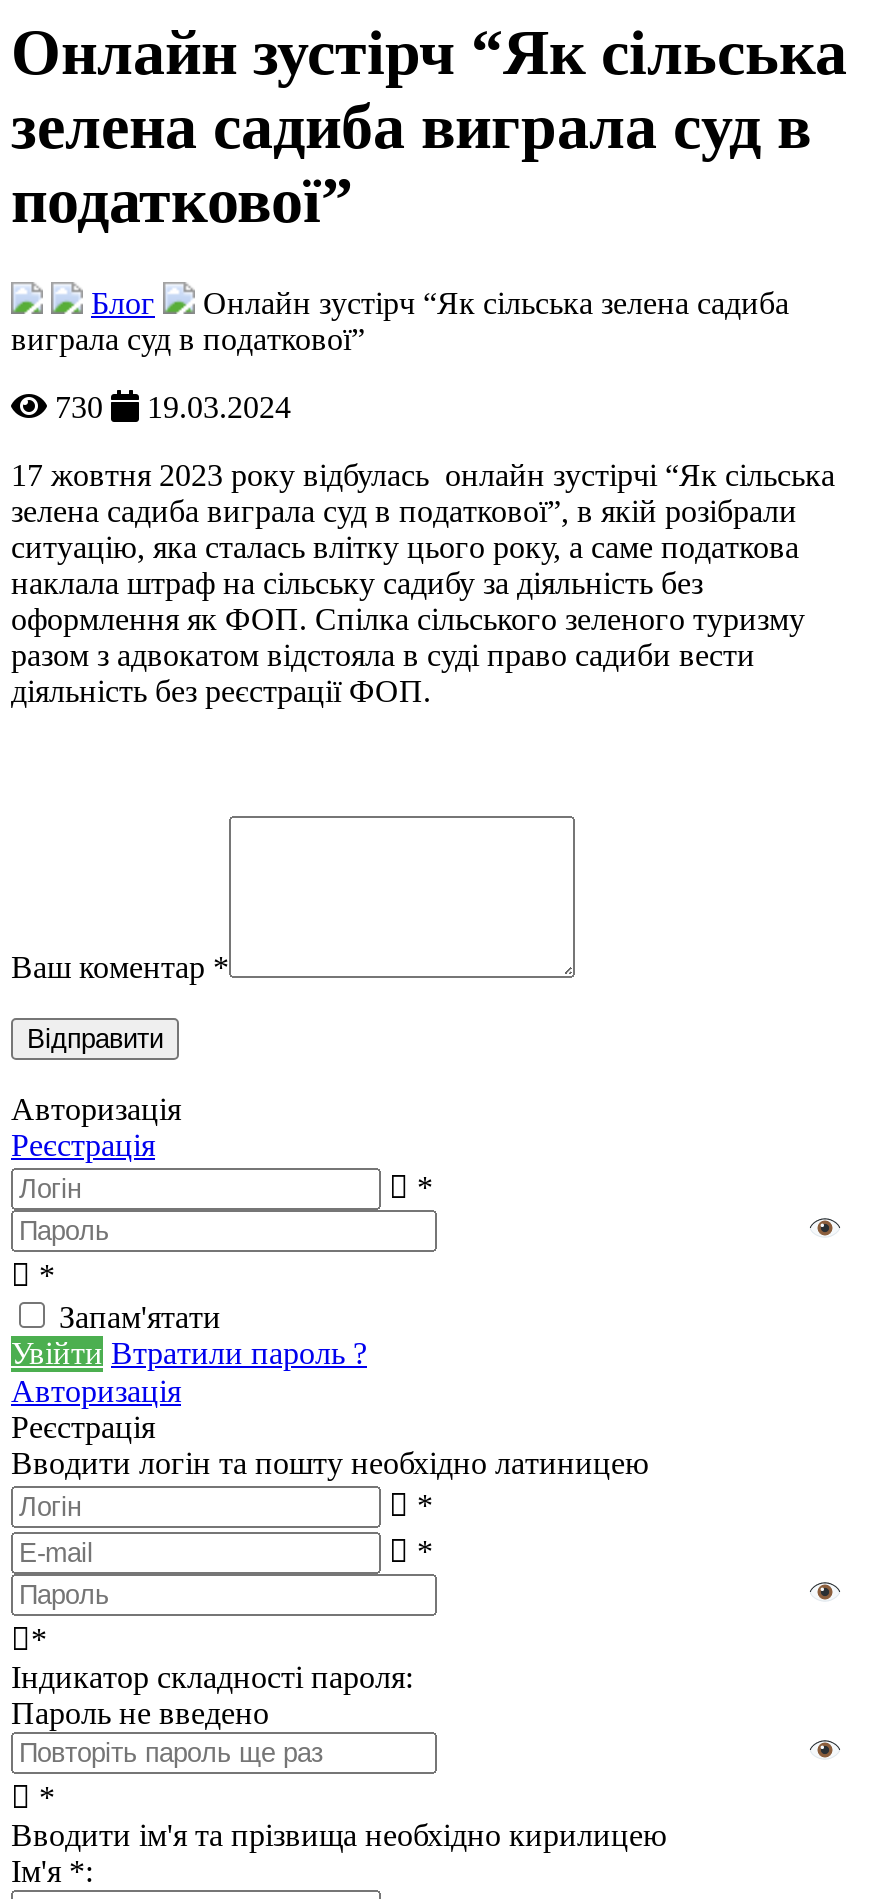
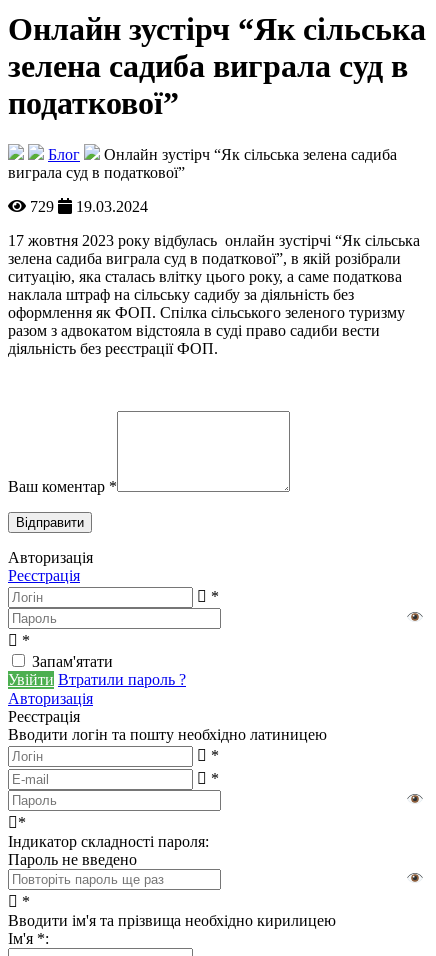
- 730 19.03.2024
+ 729 19.03.2024
